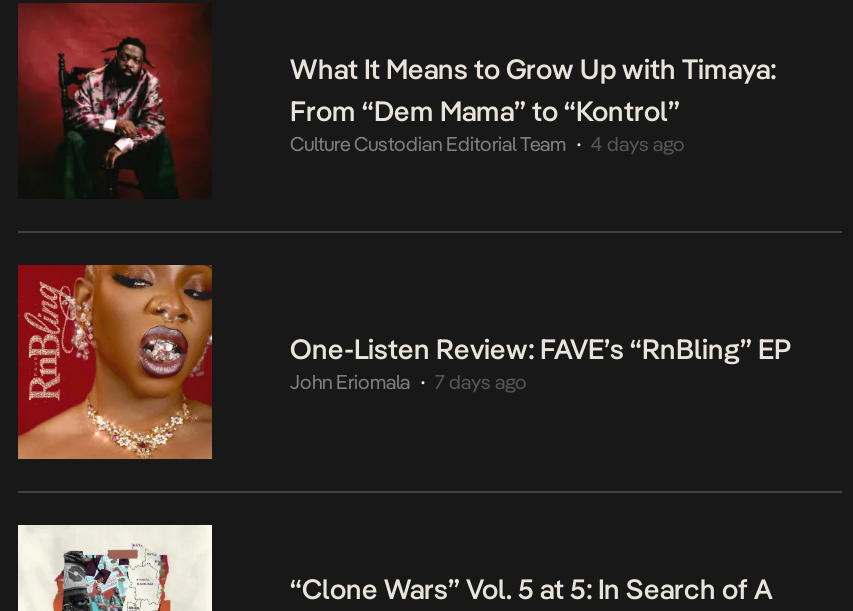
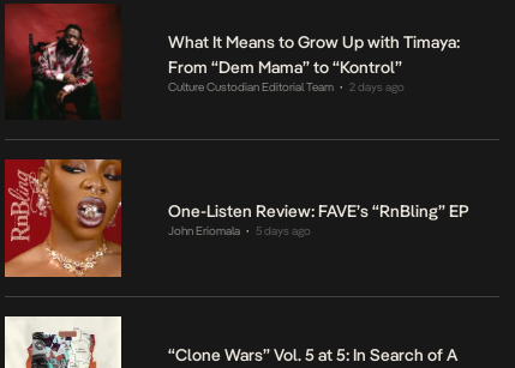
- Culture Custodian Editorial Team 4 days ago
+ Culture Custodian Editorial Team 2 days ago

- John Eriomala 7 days ago
+ John Eriomala 5 days ago
